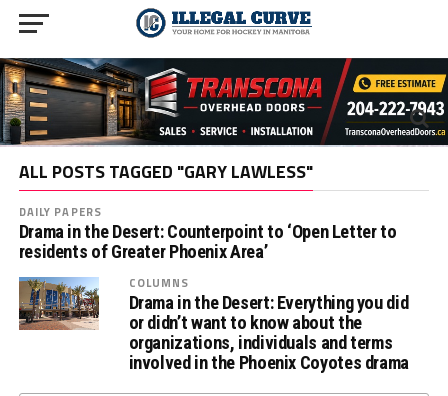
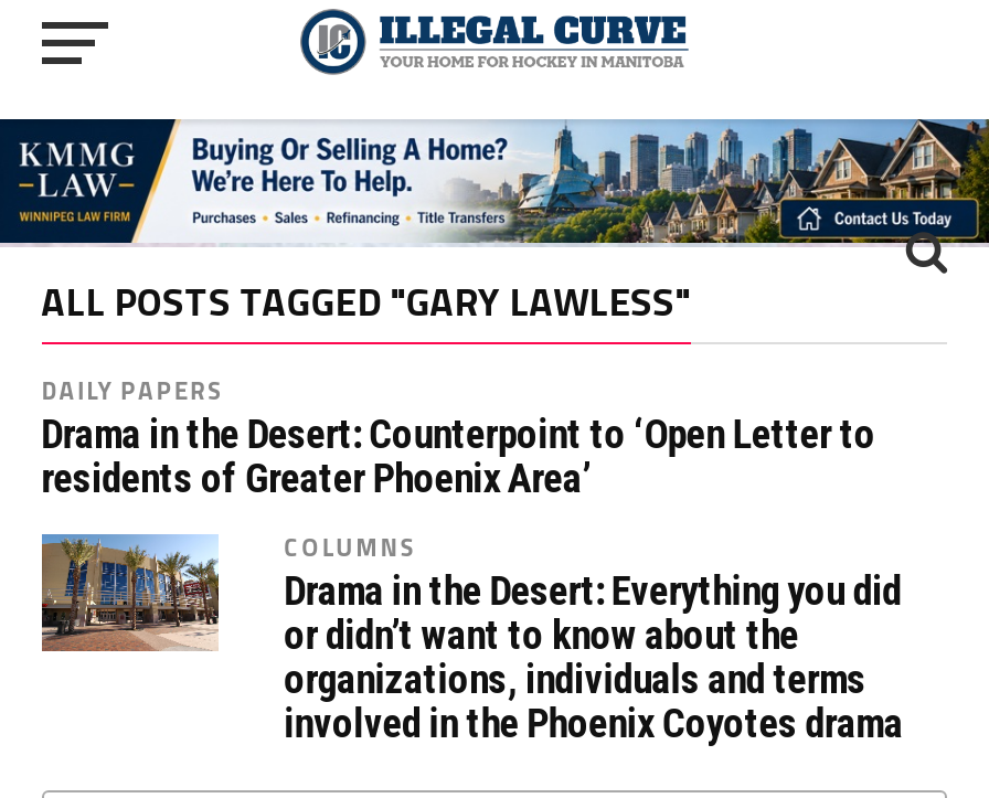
- [image]
+ [image]
